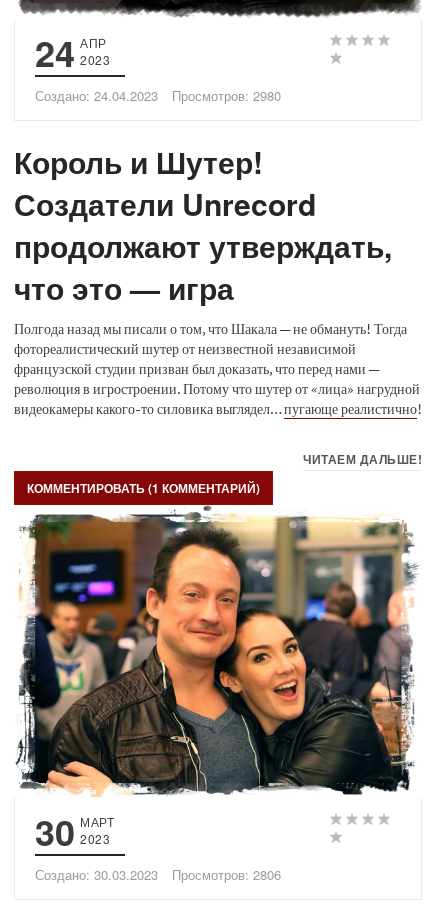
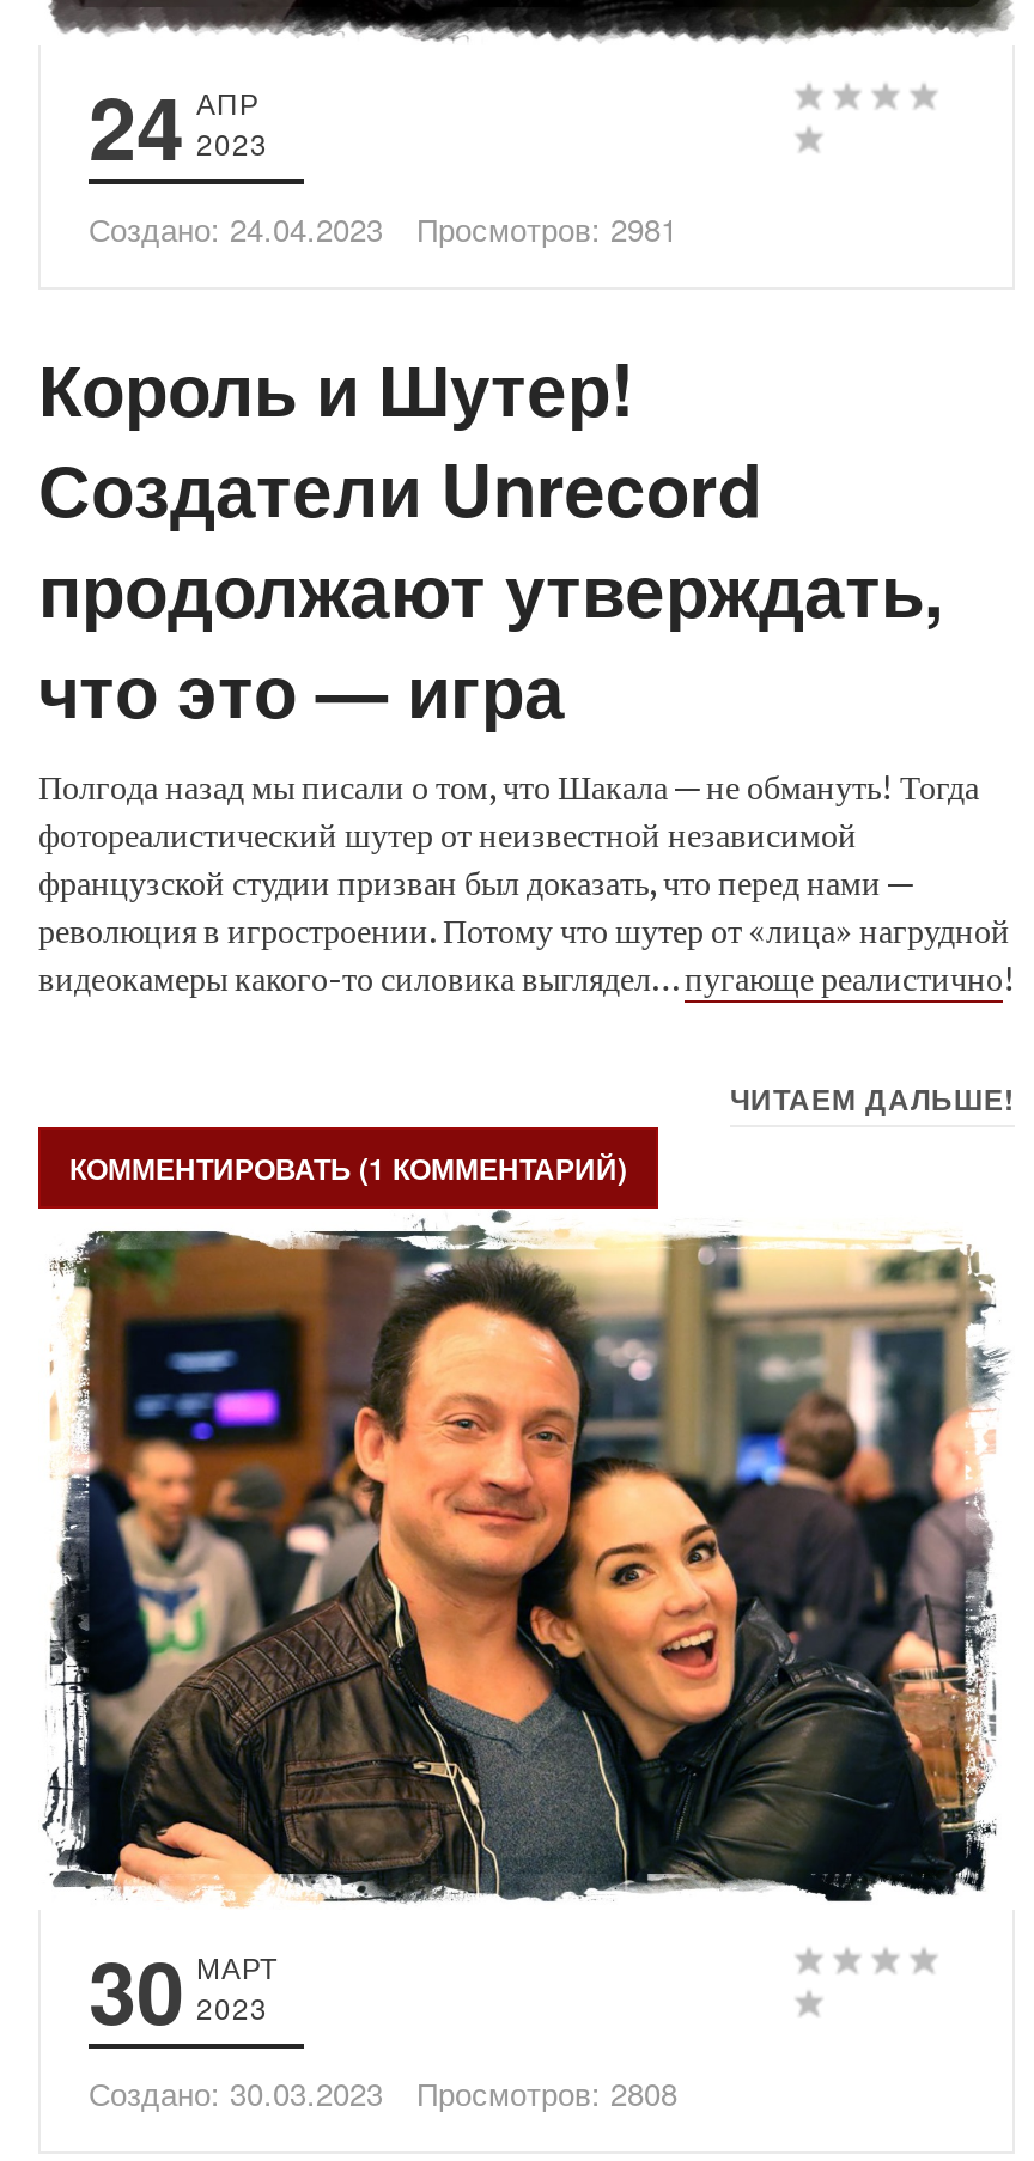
- Создано: 24.04.2023 Просмотров: 2980
+ Создано: 24.04.2023 Просмотров: 2981

- Создано: 30.03.2023 Просмотров: 2806
+ Создано: 30.03.2023 Просмотров: 2808
